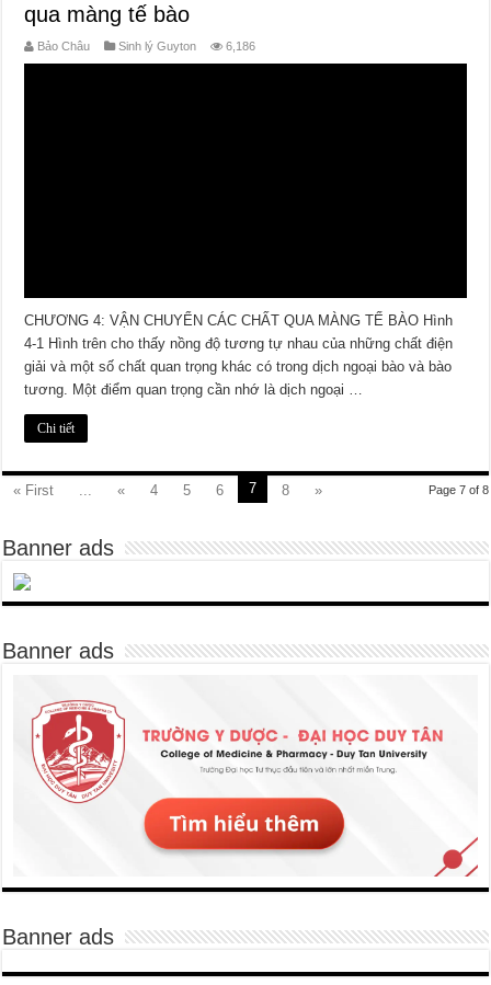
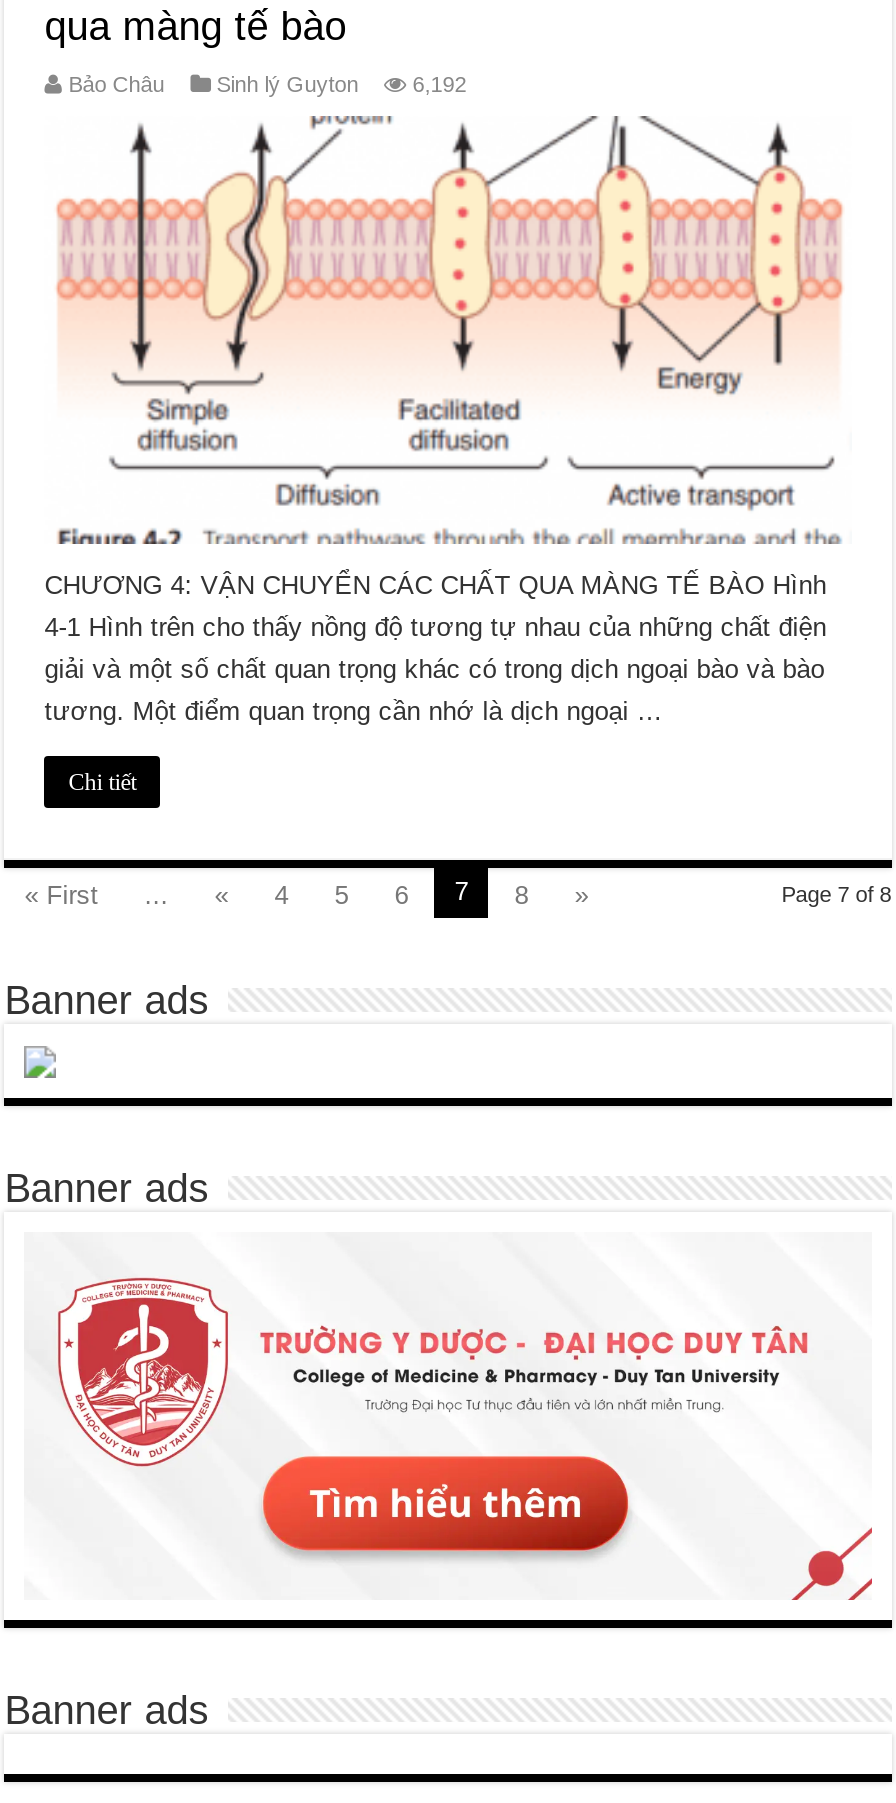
- 6,186
+ 6,192

+ [image]
